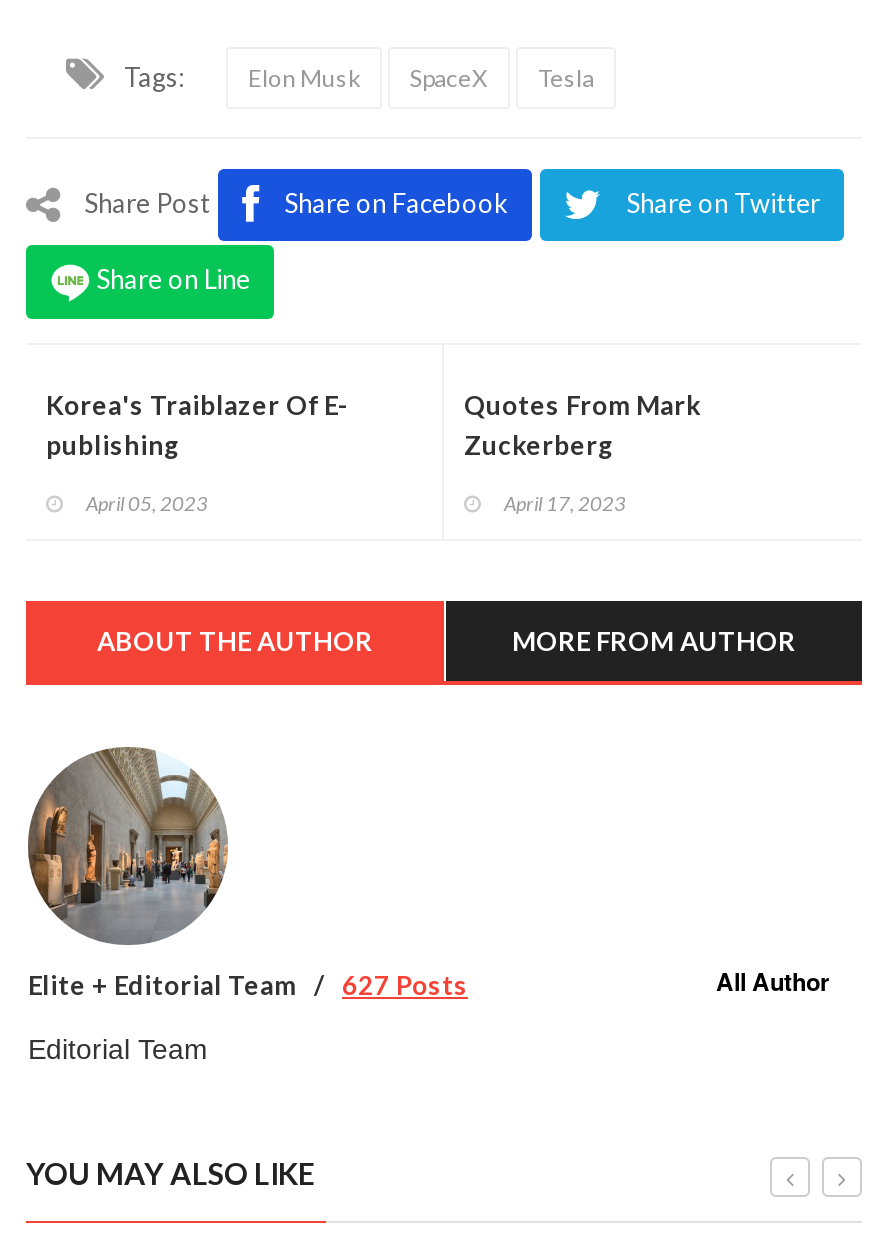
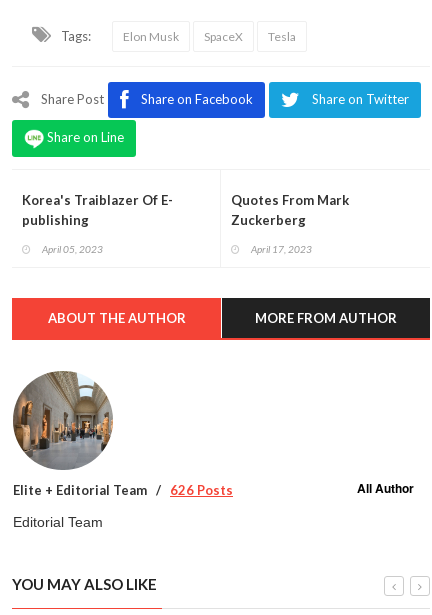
- Elite + Editorial Team 627 Posts
+ Elite + Editorial Team 626 Posts
